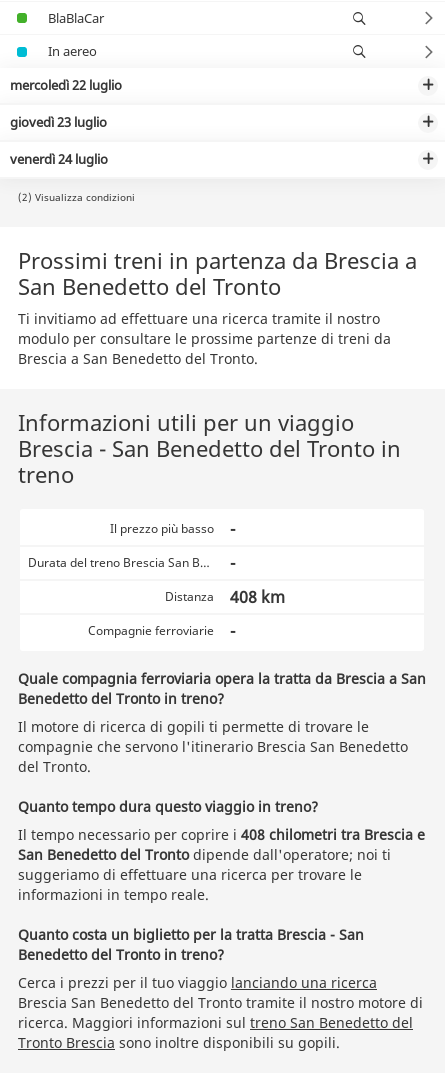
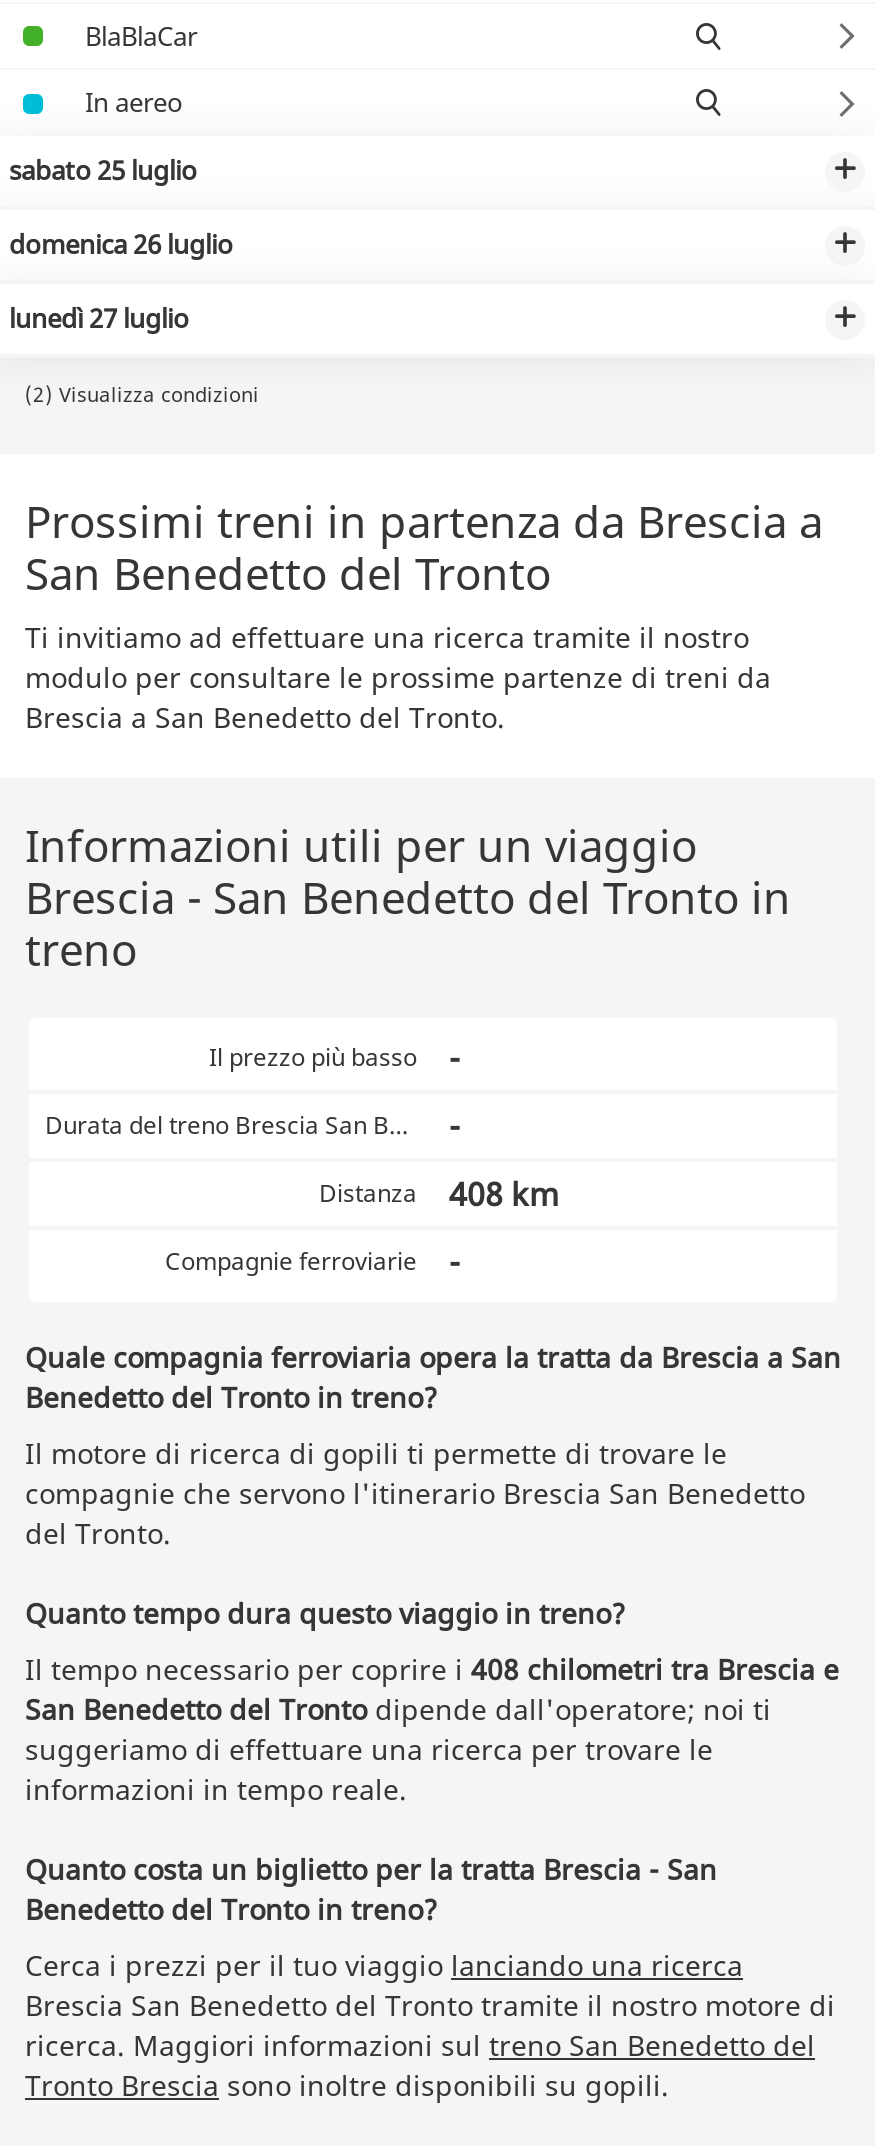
- mercoledì 22 luglio
+ sabato 25 luglio

- giovedì 23 luglio
+ domenica 26 luglio

- venerdì 24 luglio
+ lunedì 27 luglio
